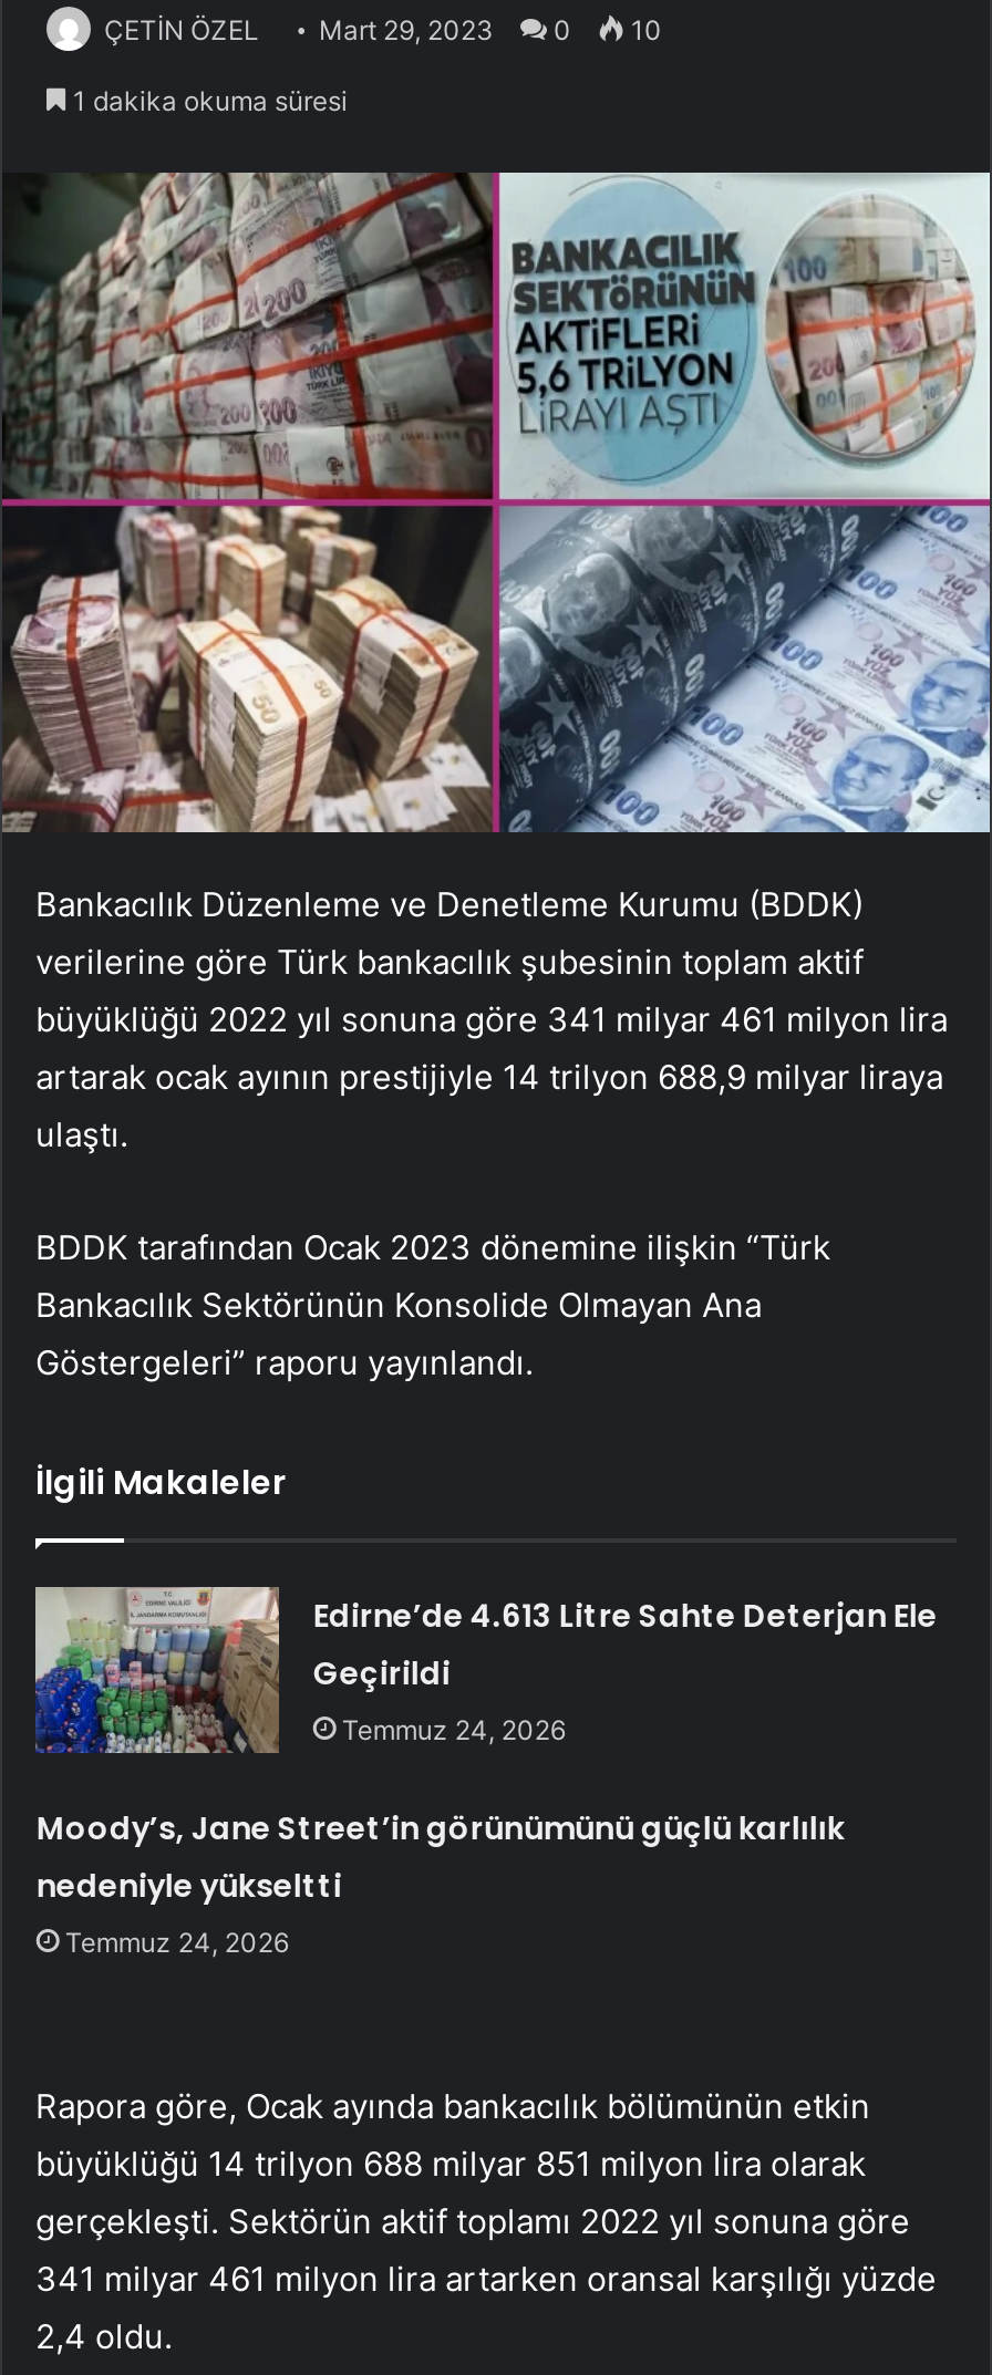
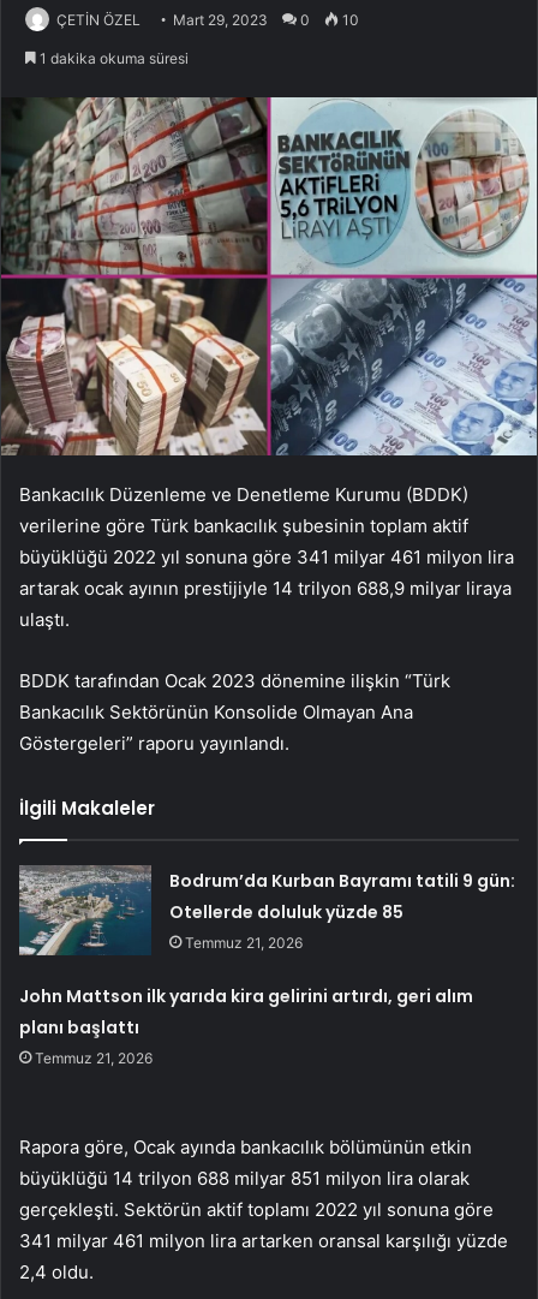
- [image]
- Edirne’de 4.613 Litre Sahte Deterjan Ele
- Geçirildi
- Temmuz 24, 2026
+ [image]
+ Bodrum’da Kurban Bayramı tatili 9 gün:
+ Otellerde doluluk yüzde 85
+ Temmuz 21, 2026

- Moody’s, Jane Street’in görünümünü güçlü karlılık
- nedeniyle yükseltti
- Temmuz 24, 2026
+ John Mattson ilk yarıda kira gelirini artırdı, geri alım
+ planı başlattı
+ Temmuz 21, 2026
